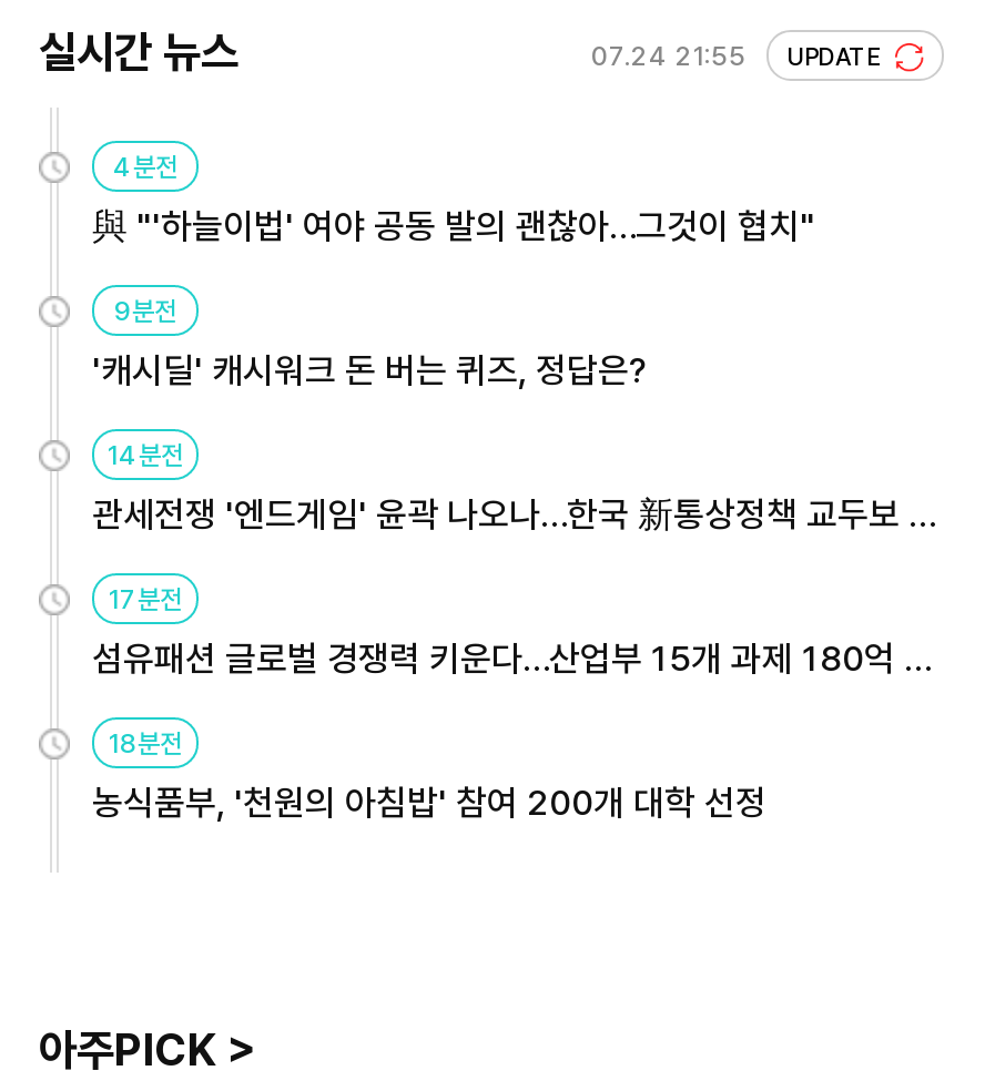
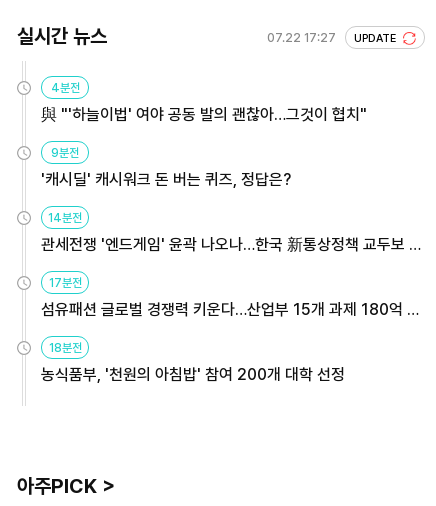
- 07.24 21:55 UPDATE
+ 07.22 17:27 UPDATE
